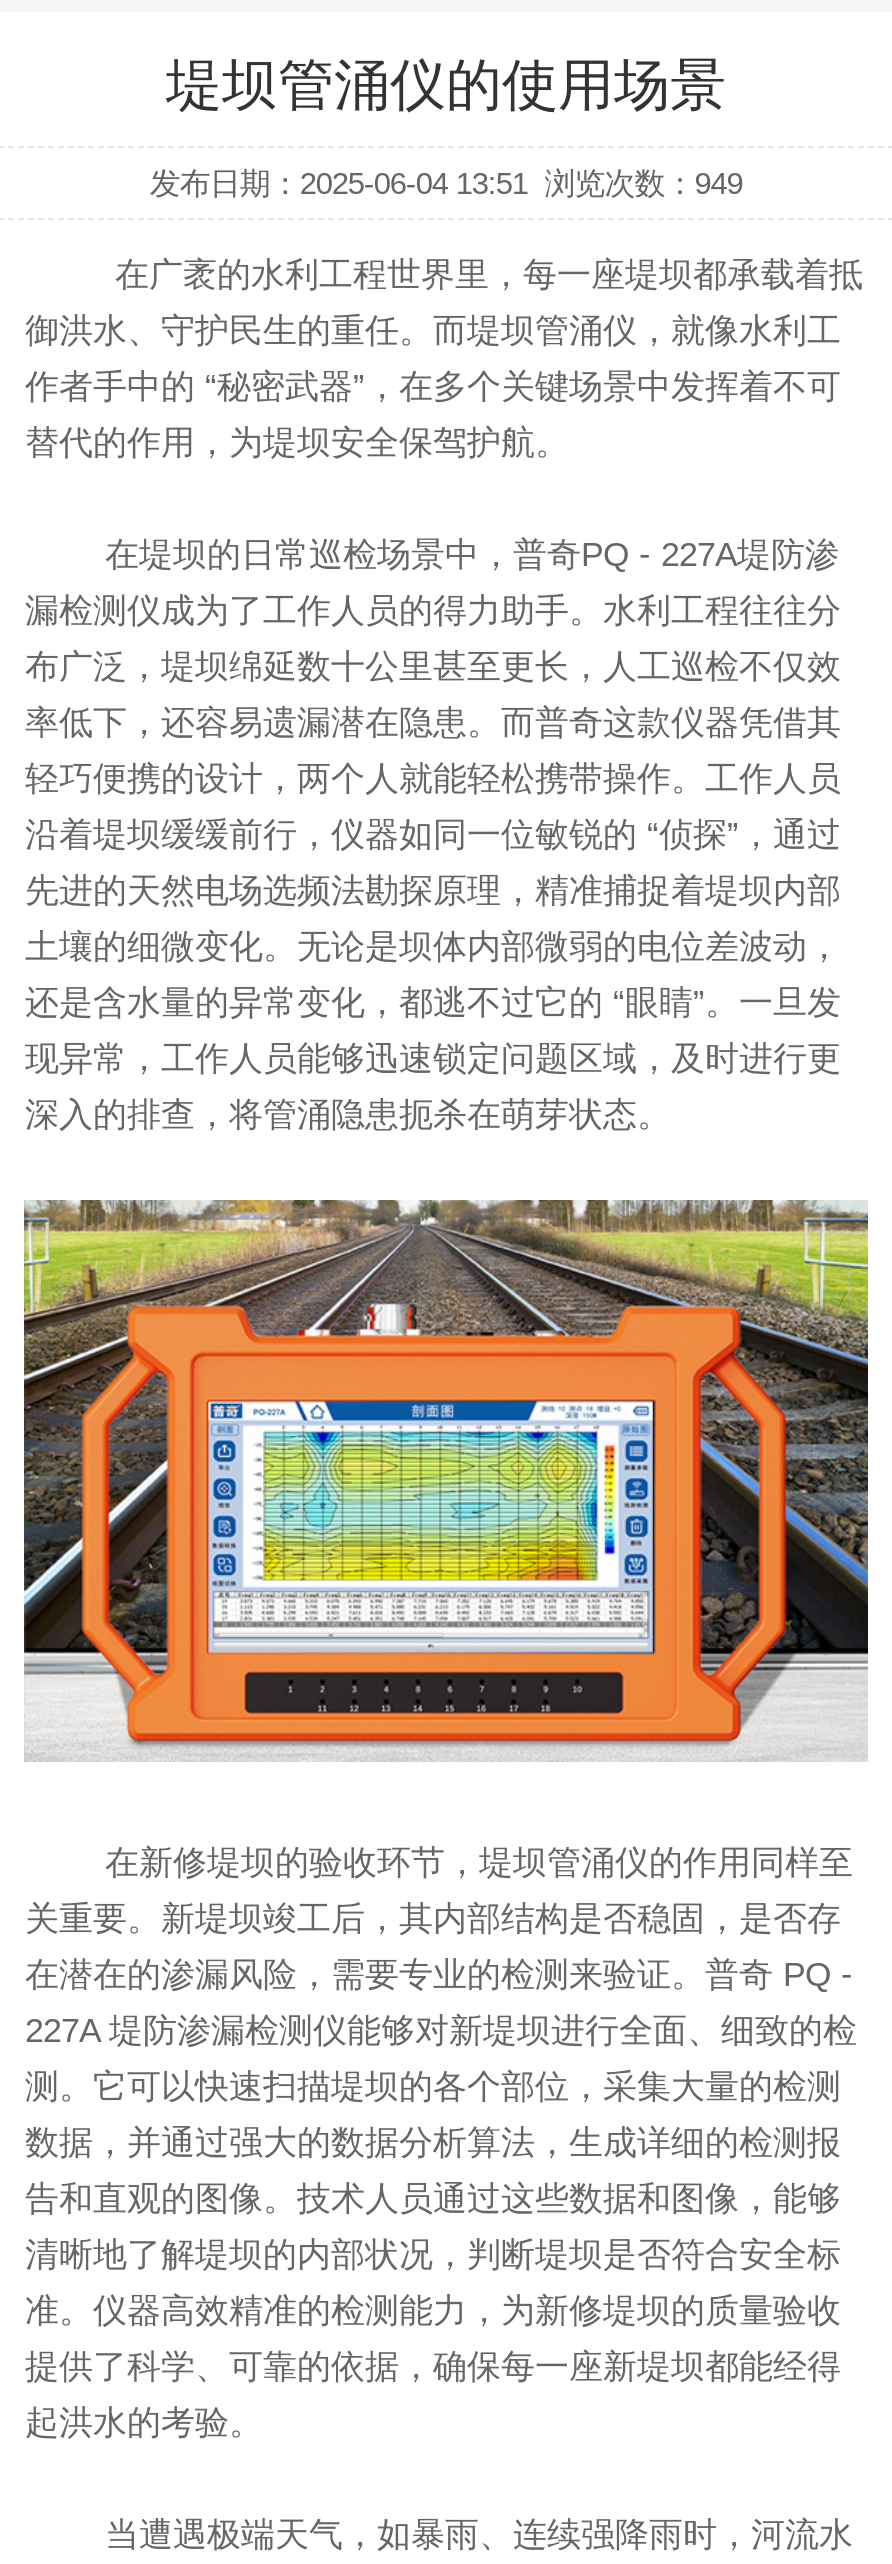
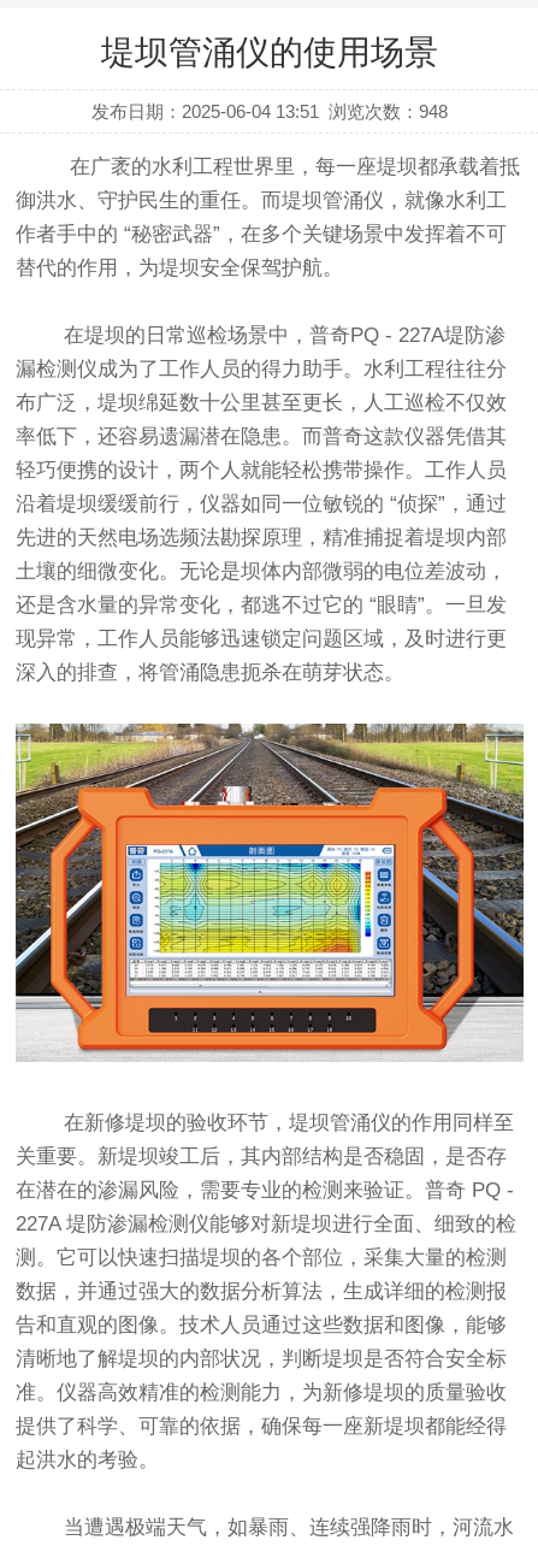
- 发布日期：2025-06-04 13:51 浏览次数：949
+ 发布日期：2025-06-04 13:51 浏览次数：948
